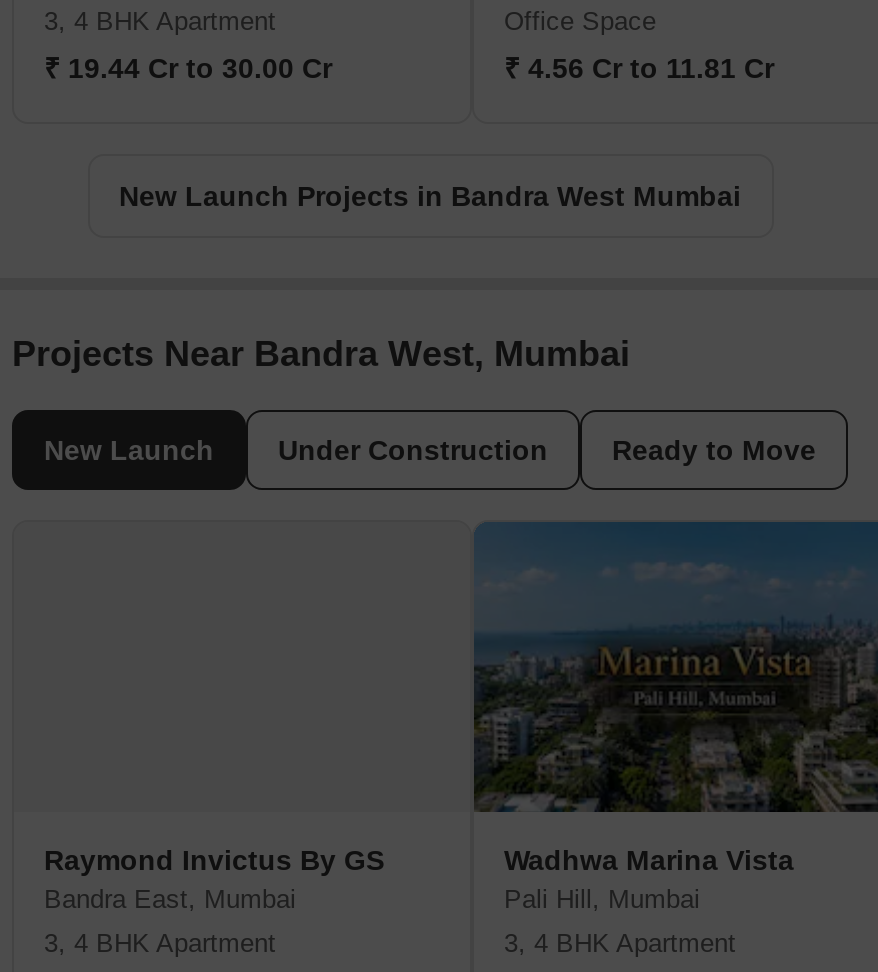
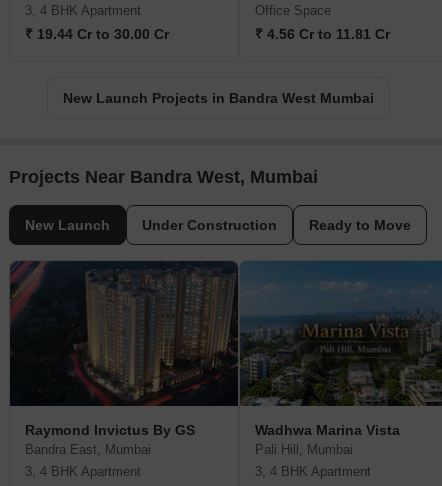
+ [image]
